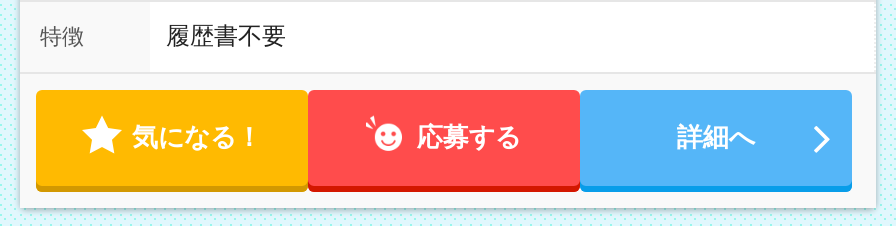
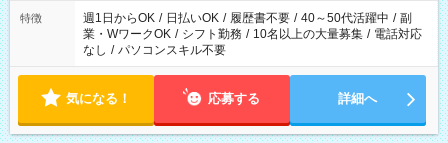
- 履歴書不要
+ 週1日からOK / 日払いOK / 履歴書不要 / 40～50代活躍中 / 副
+ 業・WワークOK / シフト勤務 / 10名以上の大量募集 / 電話対応
+ なし / パソコンスキル不要
